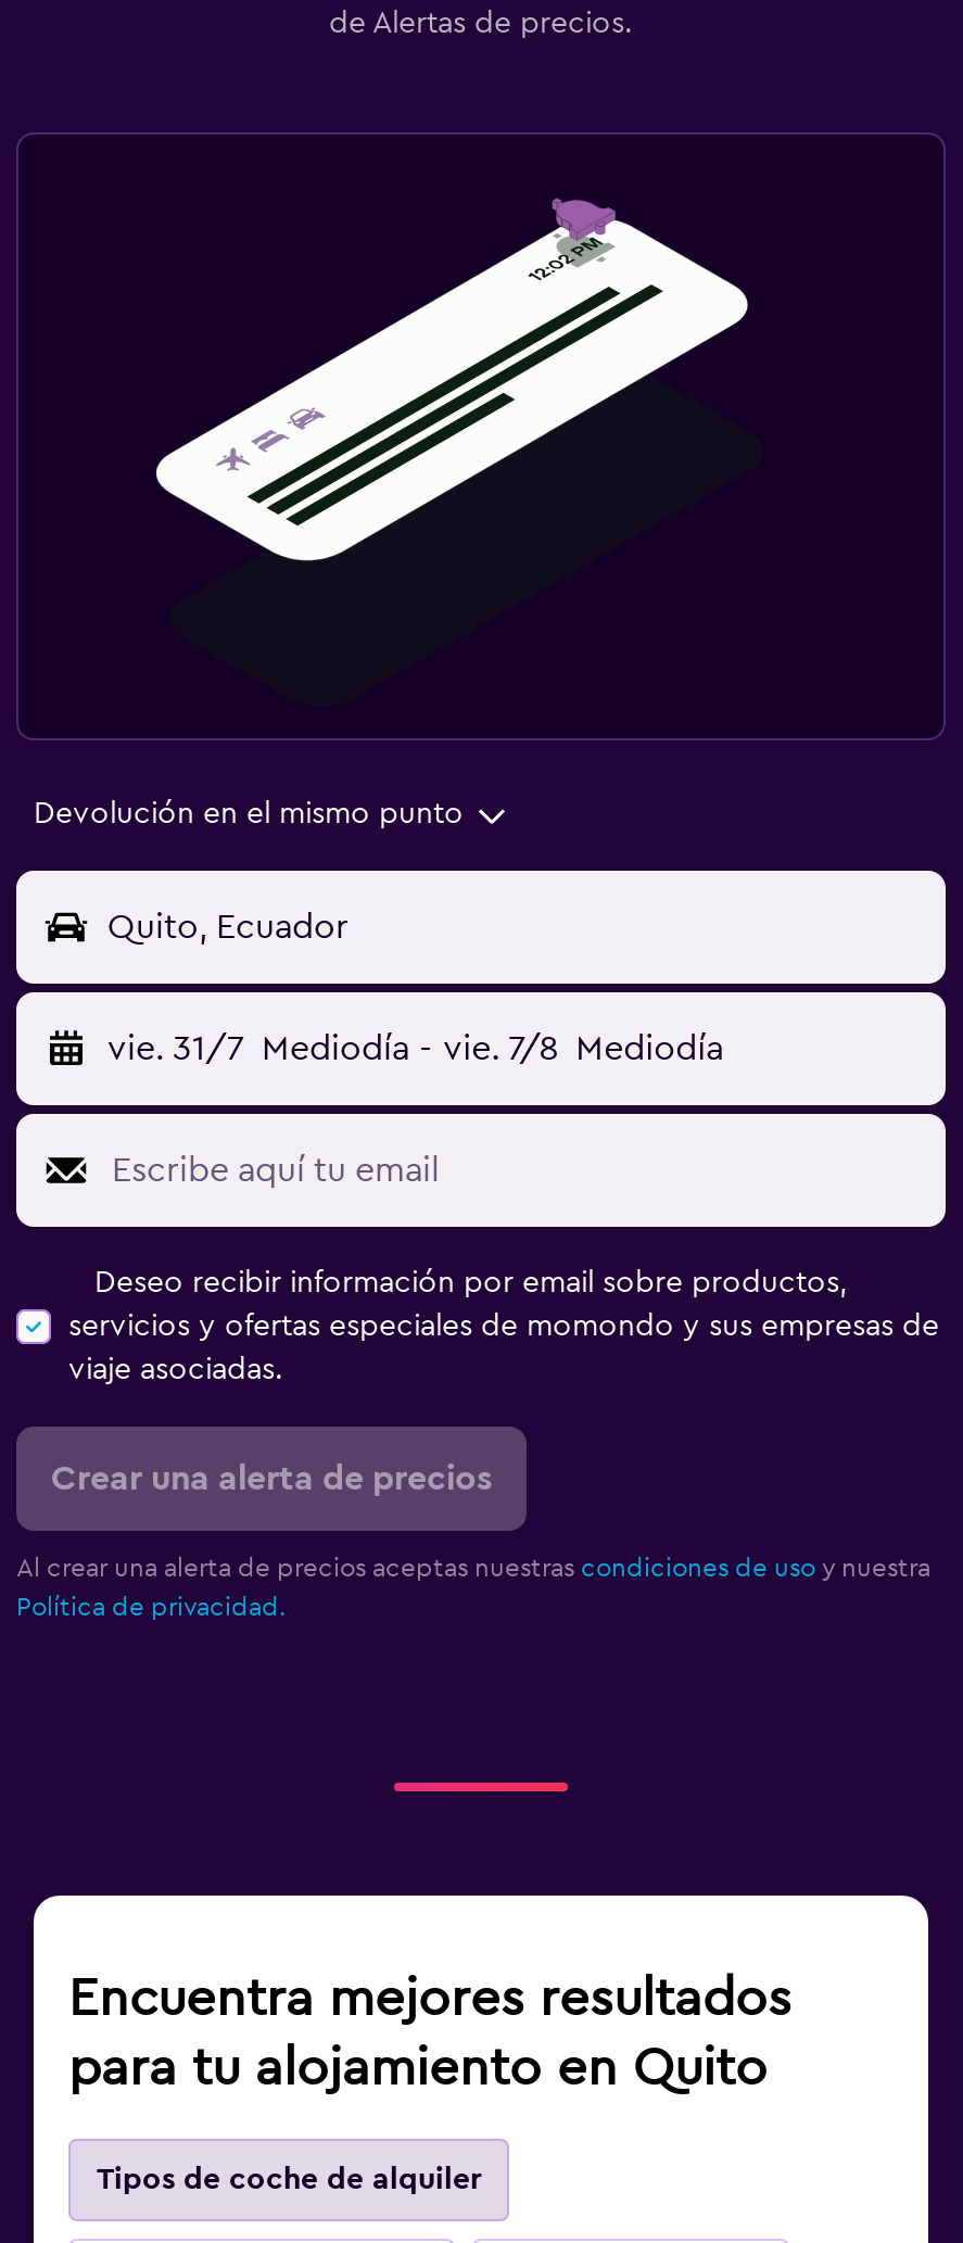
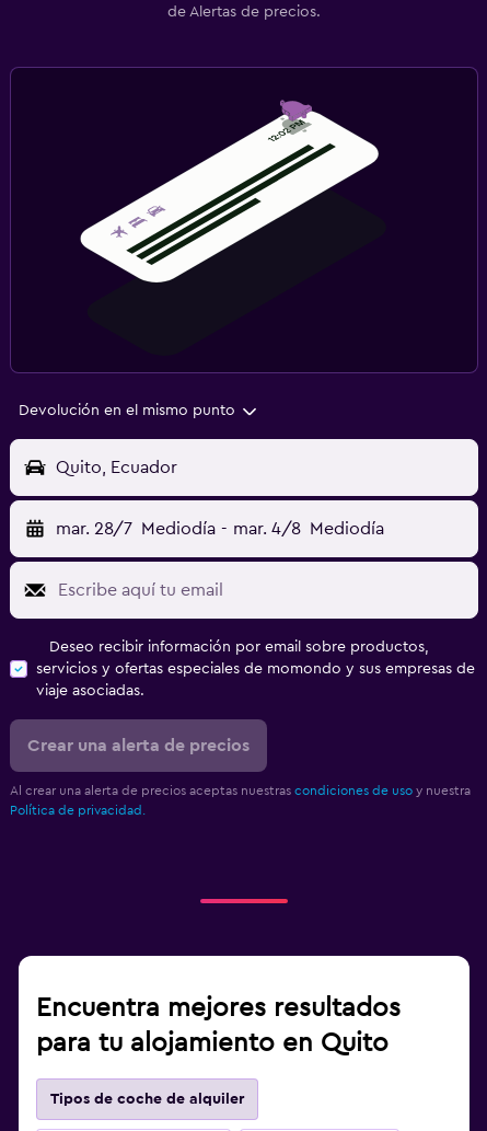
- vie. 31/7 Mediodía - vie. 7/8 Mediodía
+ mar. 28/7 Mediodía - mar. 4/8 Mediodía
